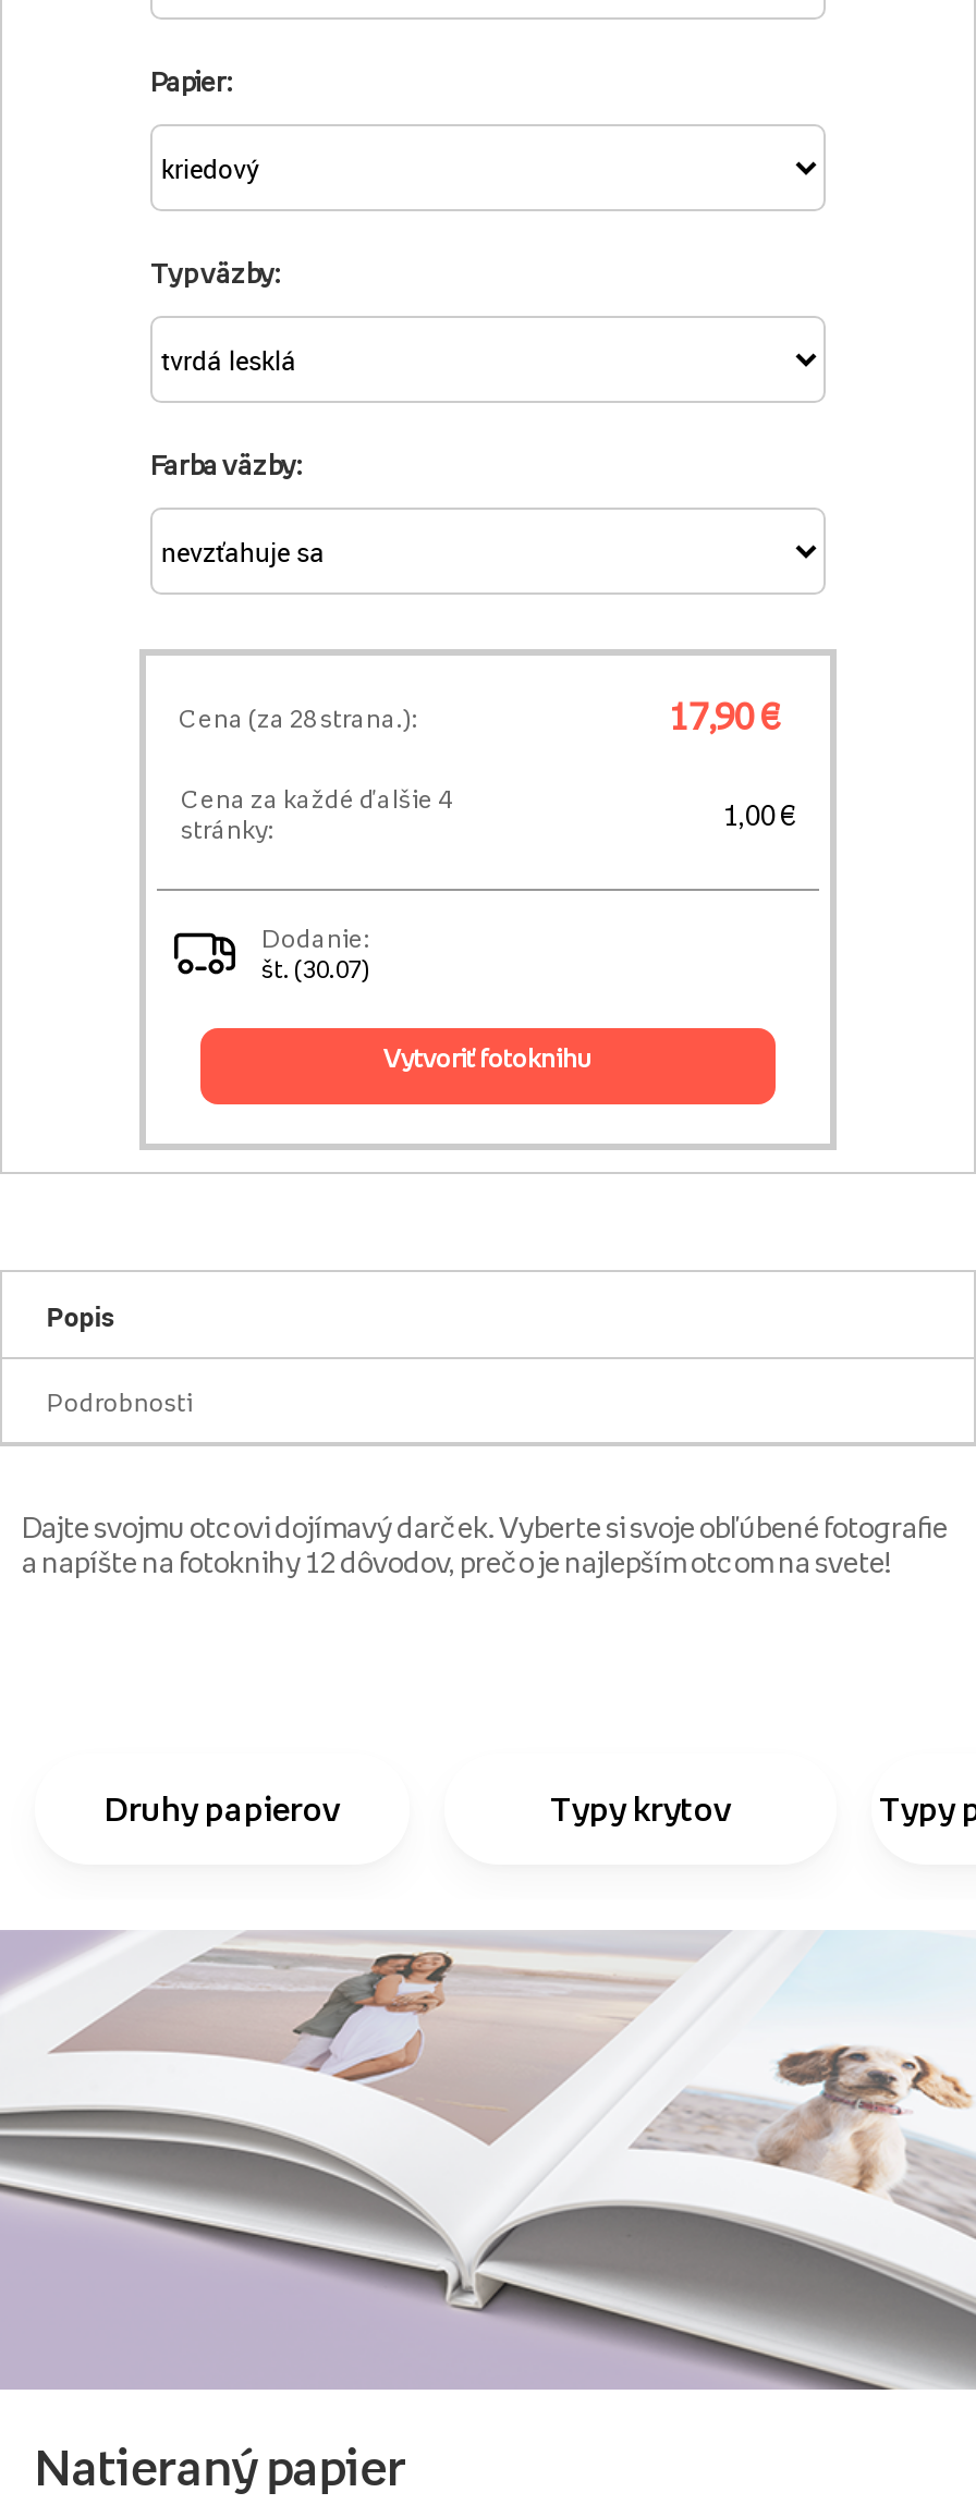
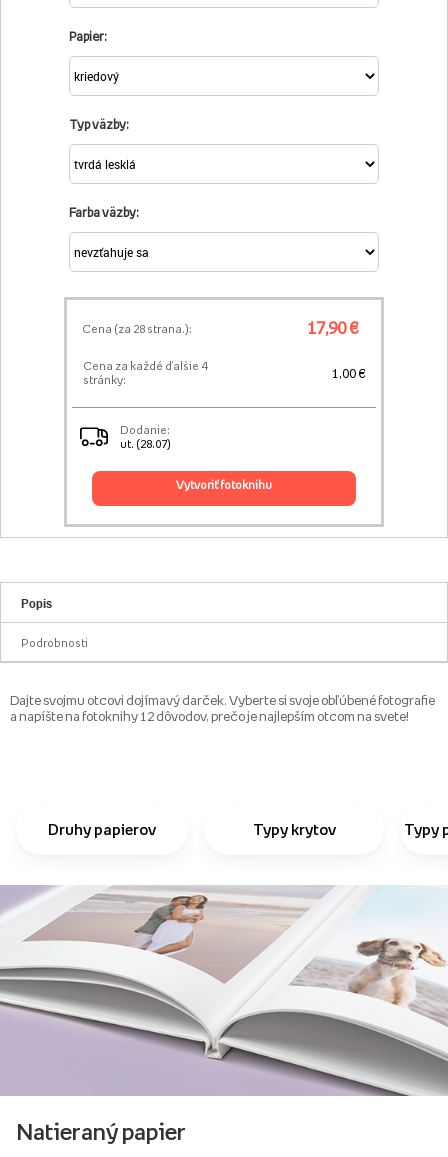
- št. (30.07)
+ ut. (28.07)
